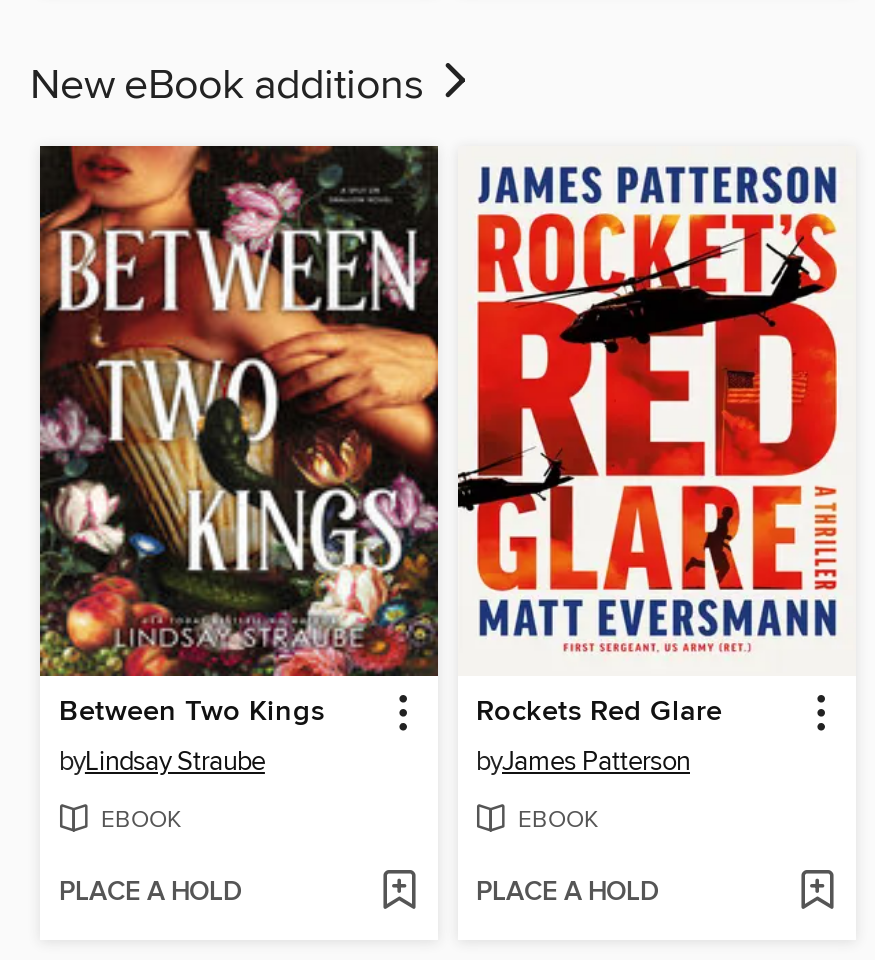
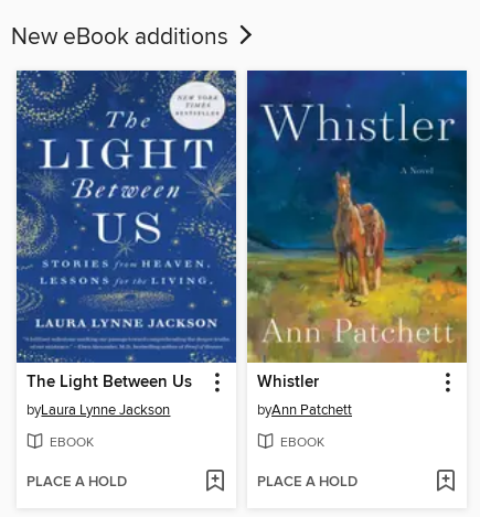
- [image]
- Between Two Kings
- byLindsay Straube
+ [image]
+ The Light Between Us
+ byLaura Lynne Jackson

- [image]
- Rockets Red Glare
- byJames Patterson
+ [image]
+ Whistler
+ byAnn Patchett
